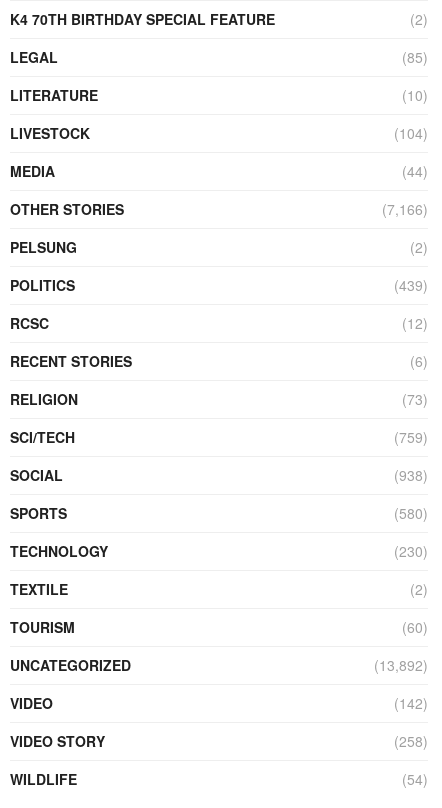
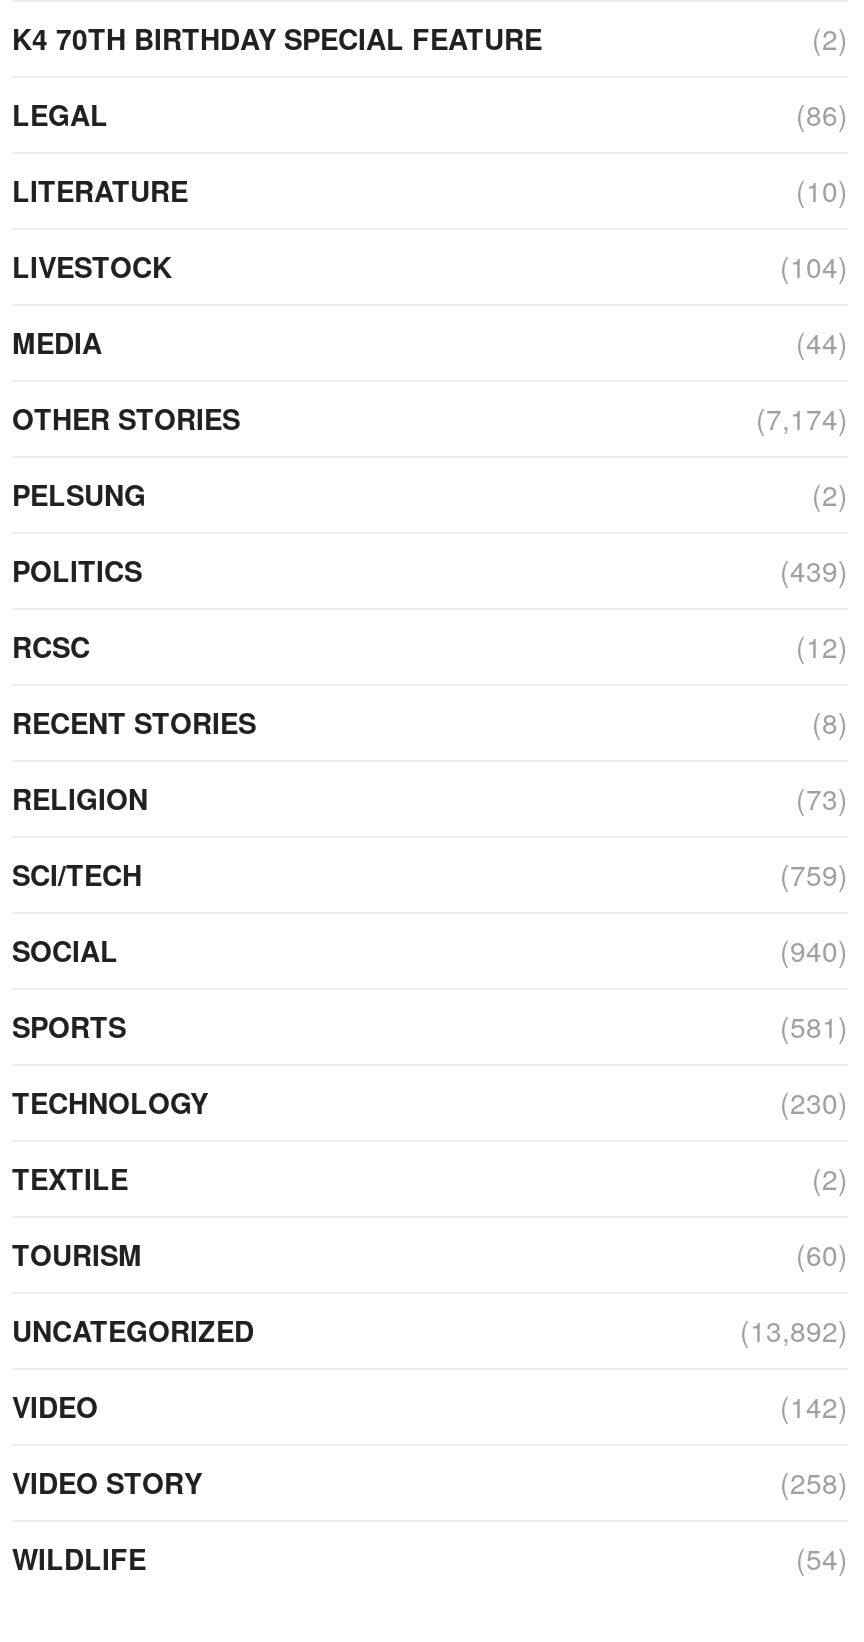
- (85)
+ (86)

- (7,166)
+ (7,174)

- (6)
+ (8)

- (938)
+ (940)

- (580)
+ (581)
